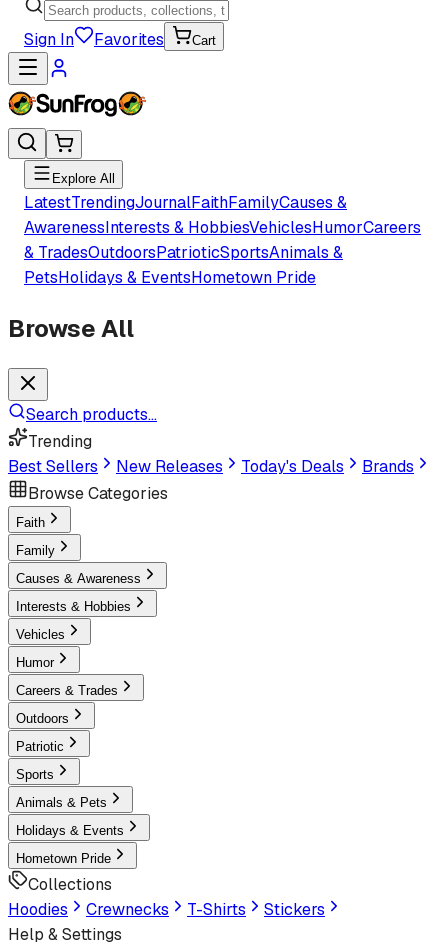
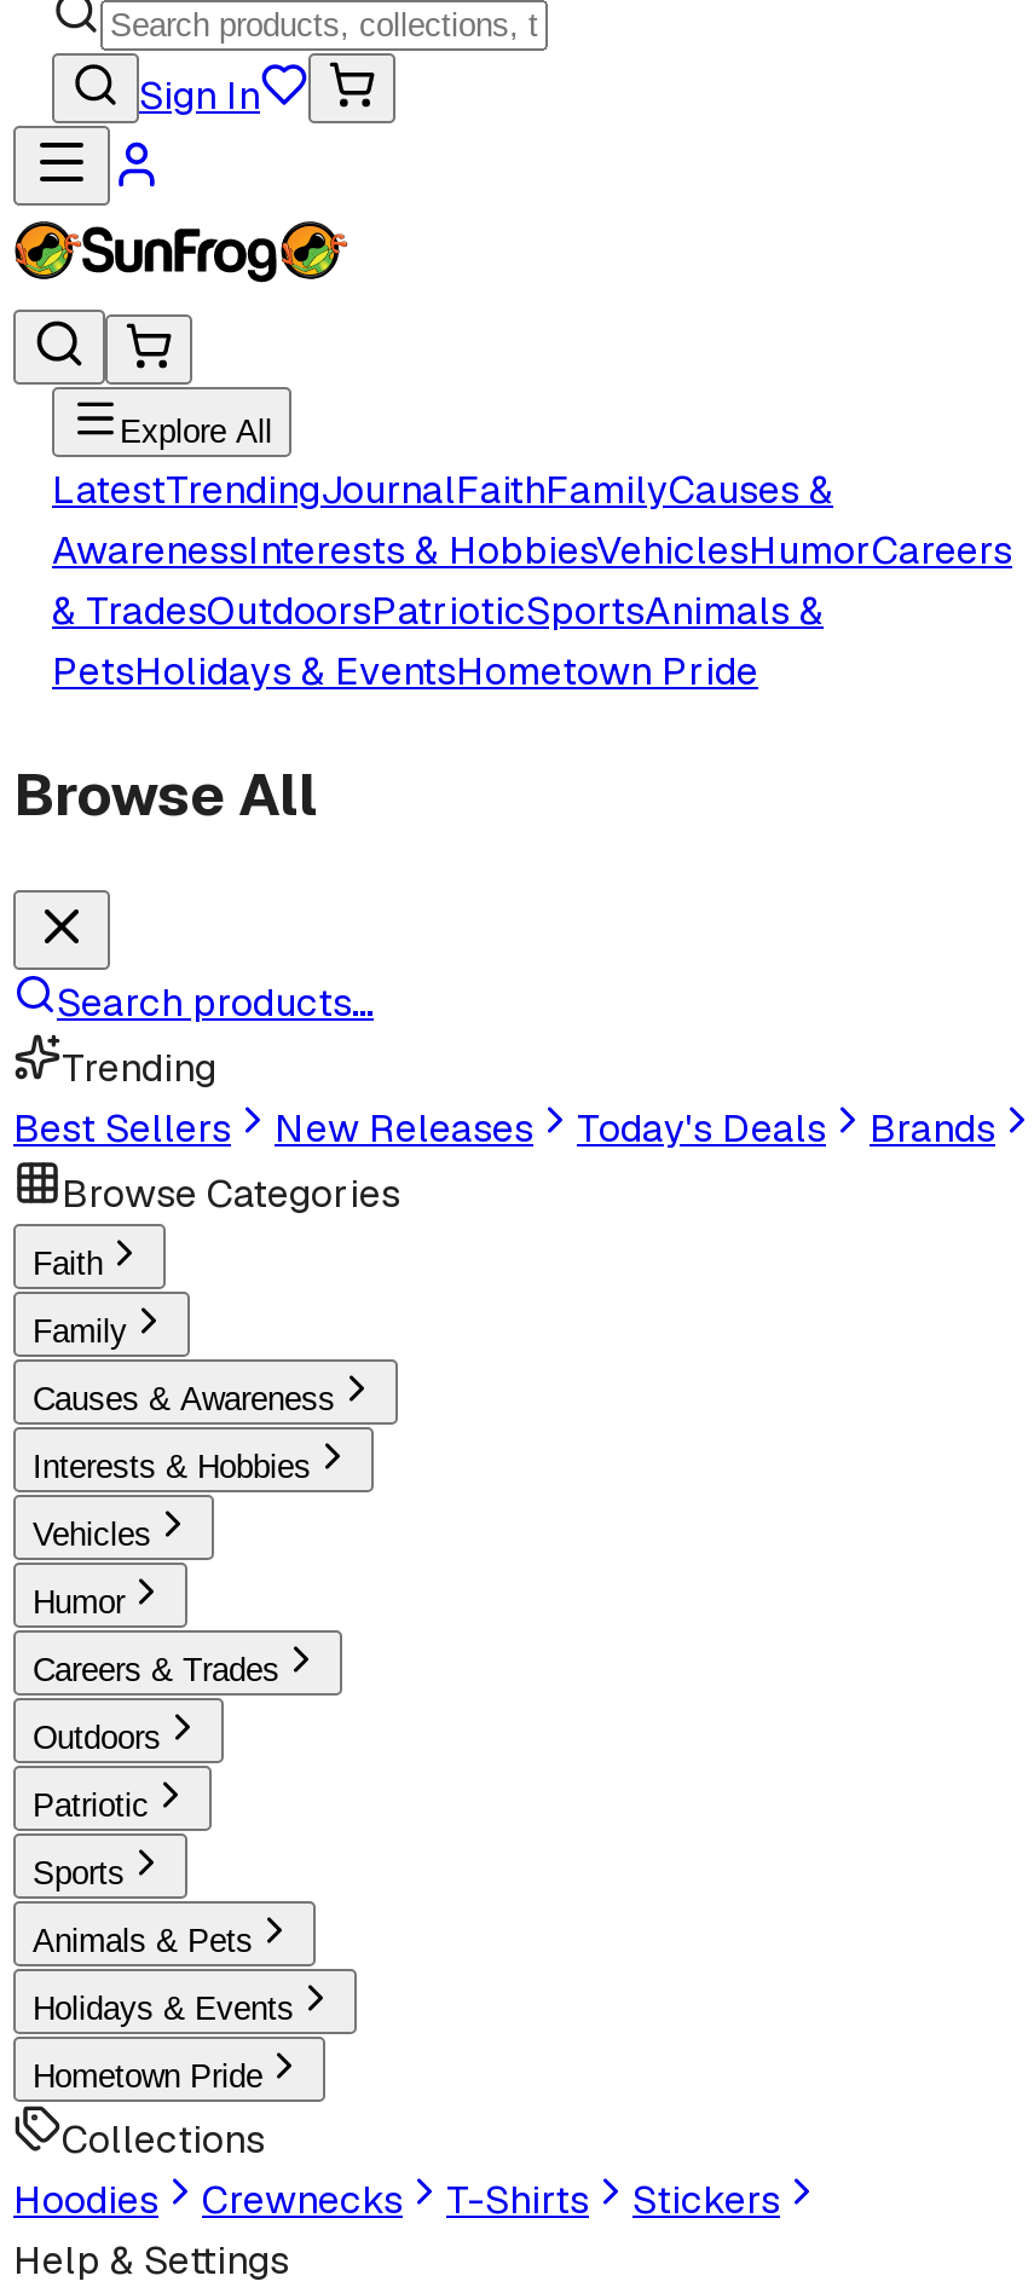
- Favorites
- Cart
